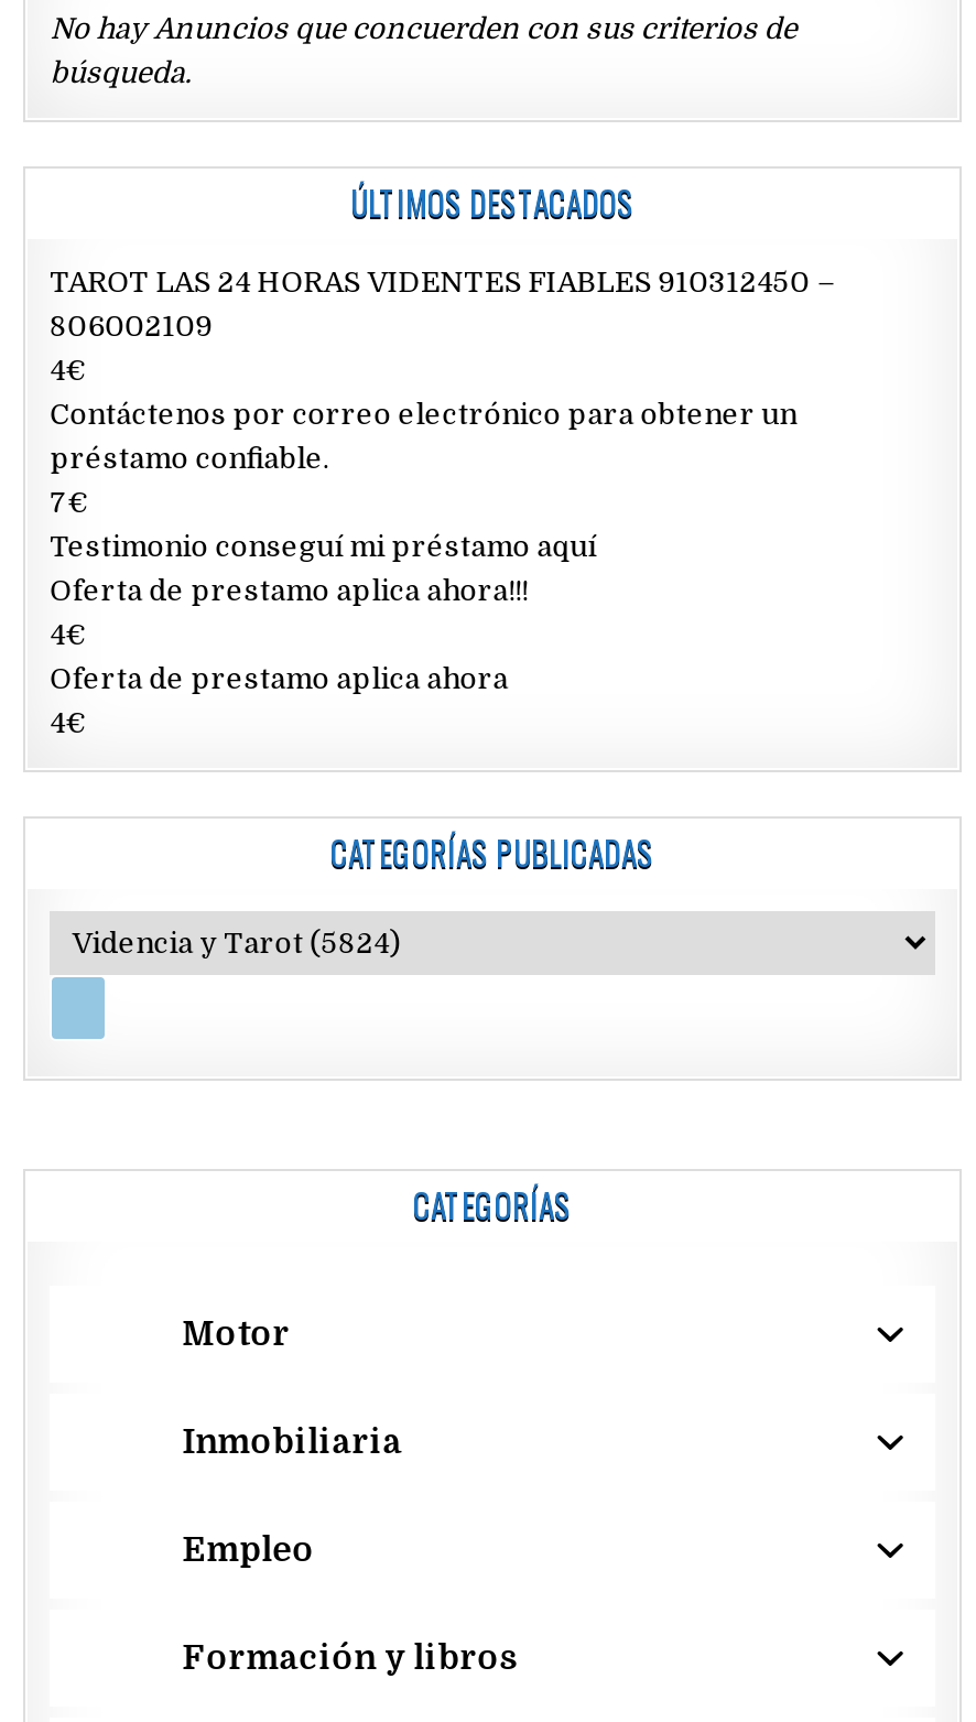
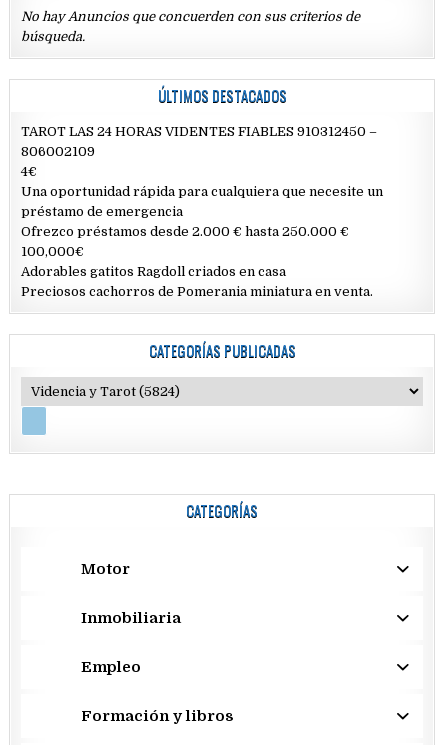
- Contáctenos por correo electrónico para obtener un
- préstamo confiable.
- 7€
- Testimonio conseguí mi préstamo aquí
- Oferta de prestamo aplica ahora!!!
- 4€
- Oferta de prestamo aplica ahora
- 4€
+ Una oportunidad rápida para cualquiera que necesite un
+ préstamo de emergencia
+ Ofrezco préstamos desde 2.000 € hasta 250.000 €
+ 100,000€
+ Adorables gatitos Ragdoll criados en casa
+ Preciosos cachorros de Pomerania miniatura en venta.
